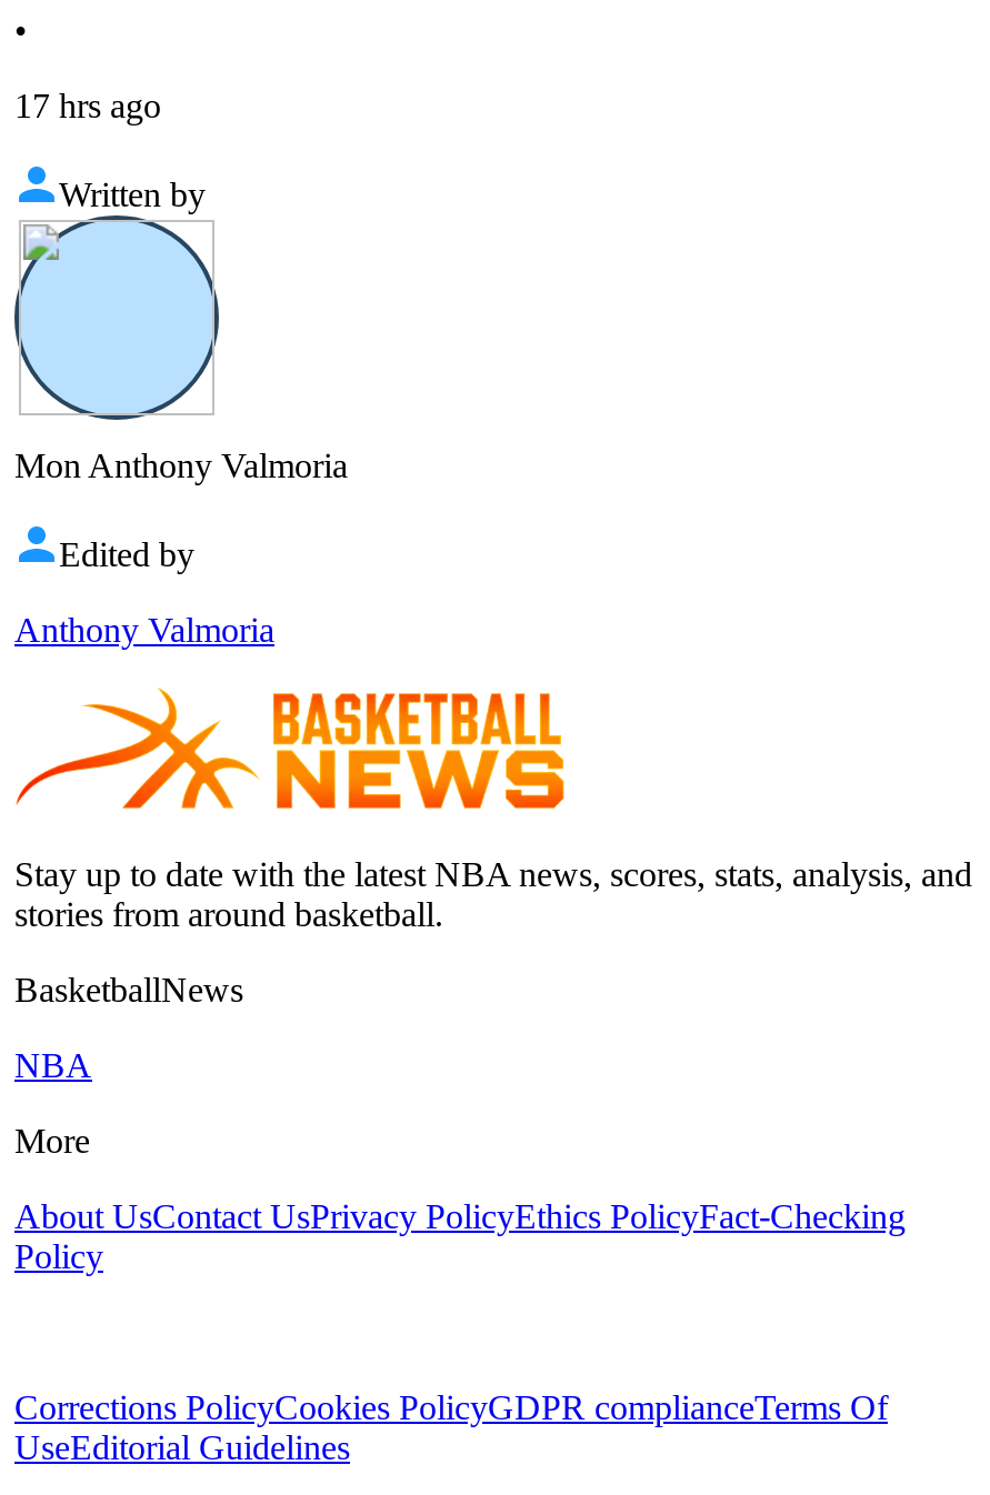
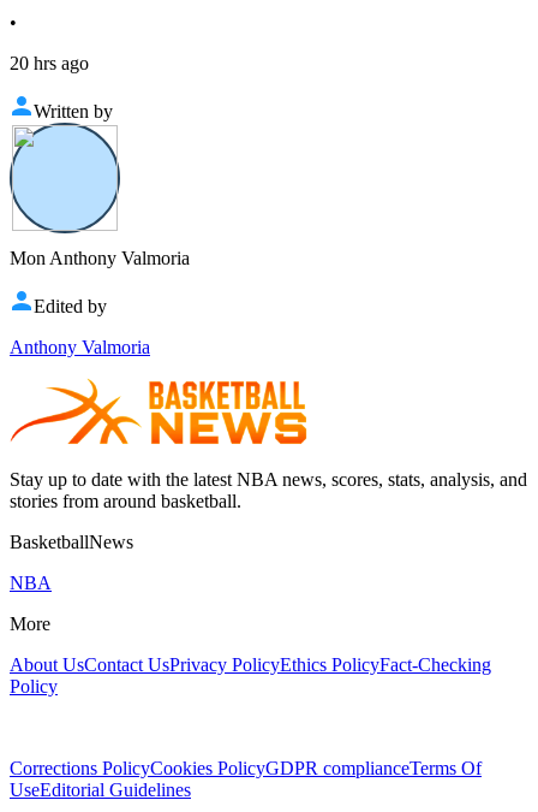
- 17 hrs ago
+ 20 hrs ago
